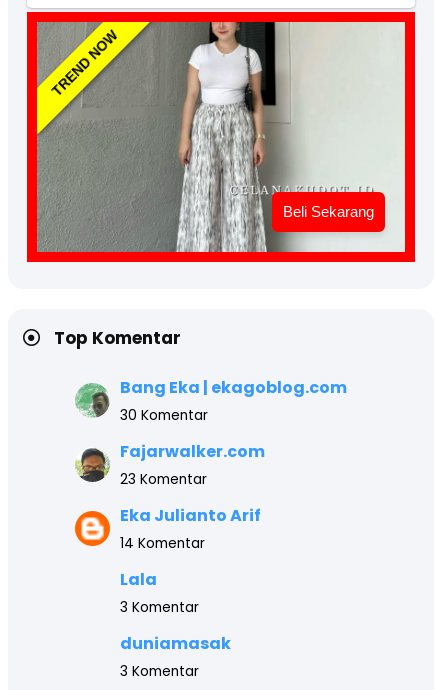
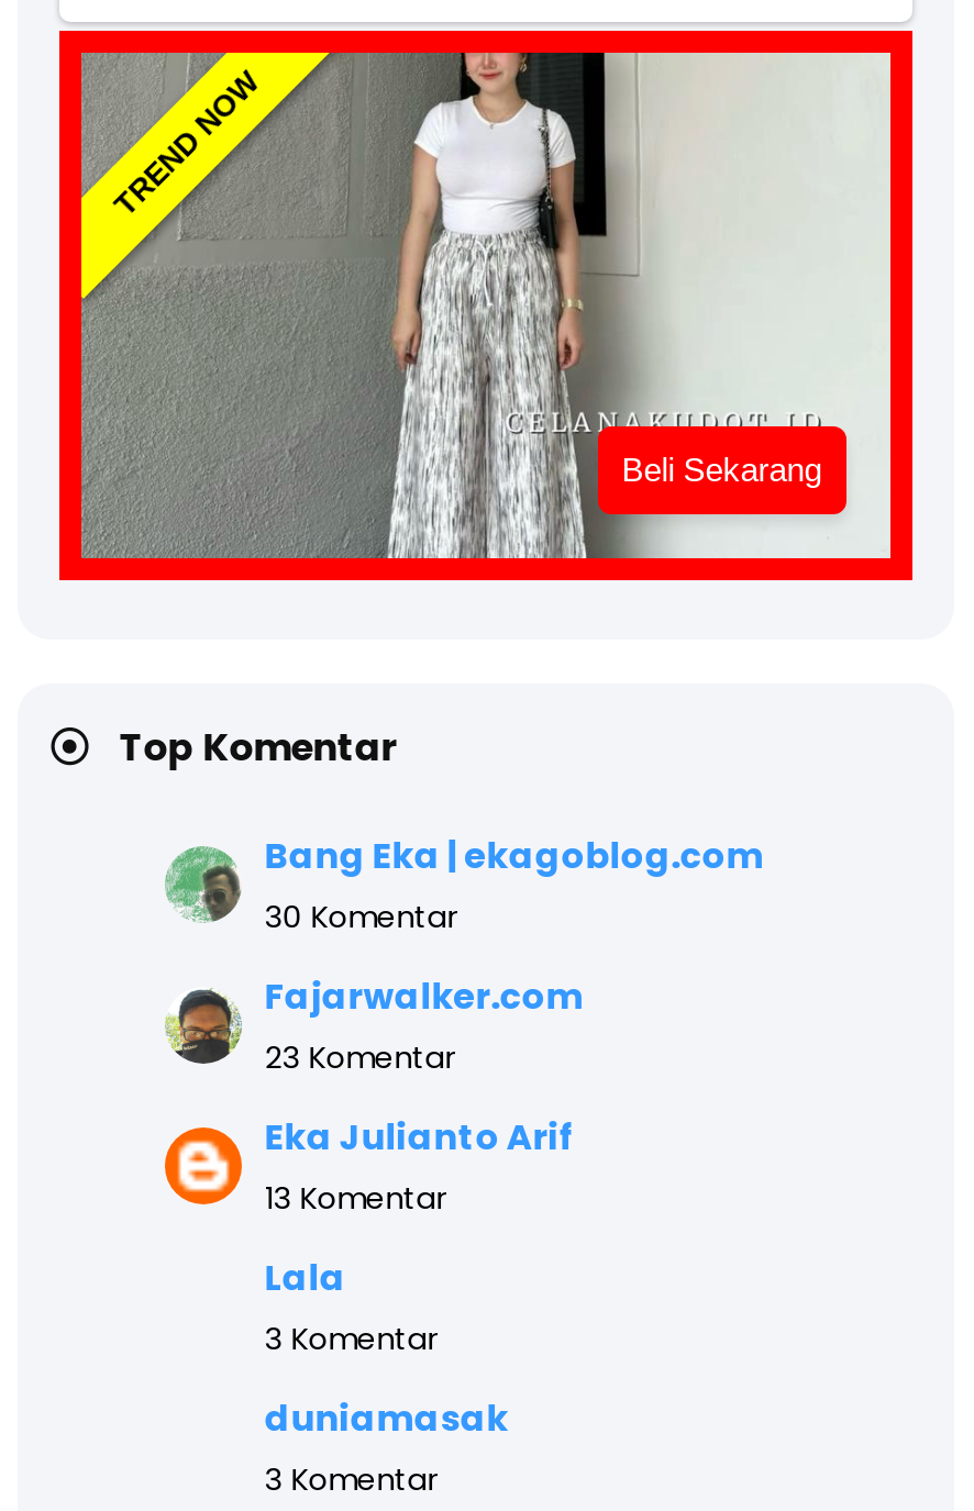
- 14 Komentar
+ 13 Komentar
